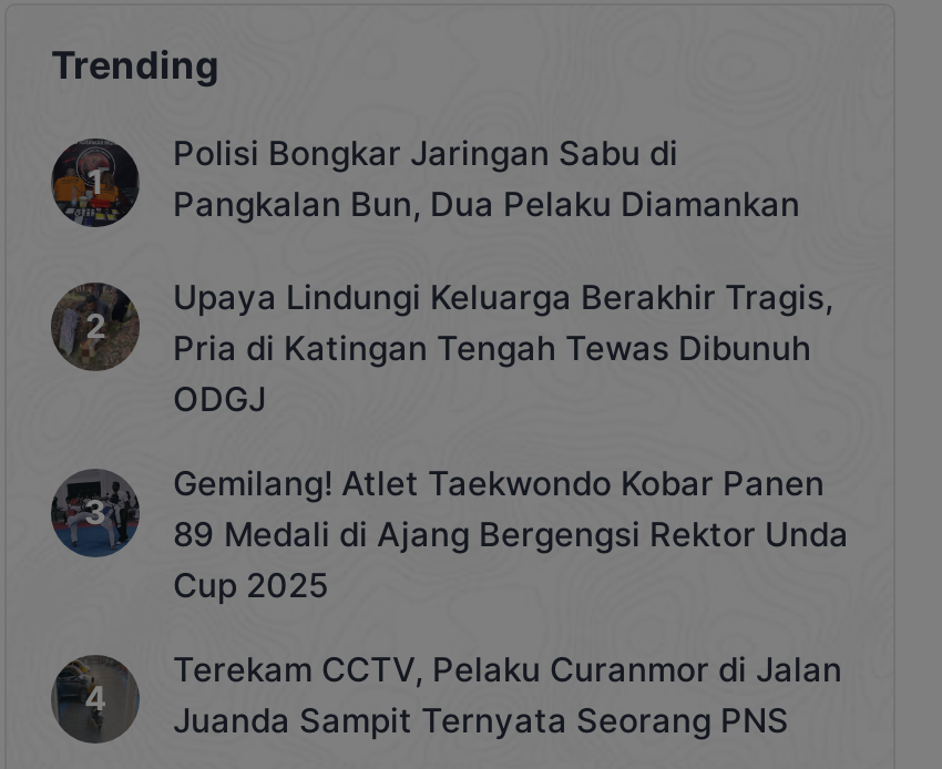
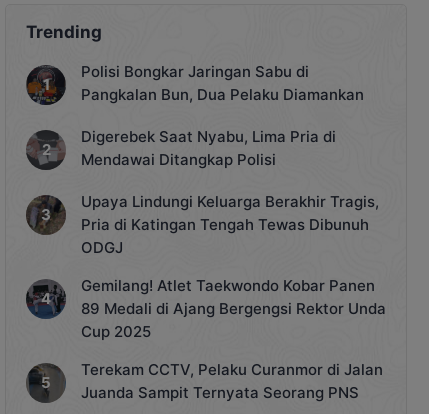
+ [image]
+ Digerebek Saat Nyabu, Lima Pria di
+ Mendawai Ditangkap Polisi
